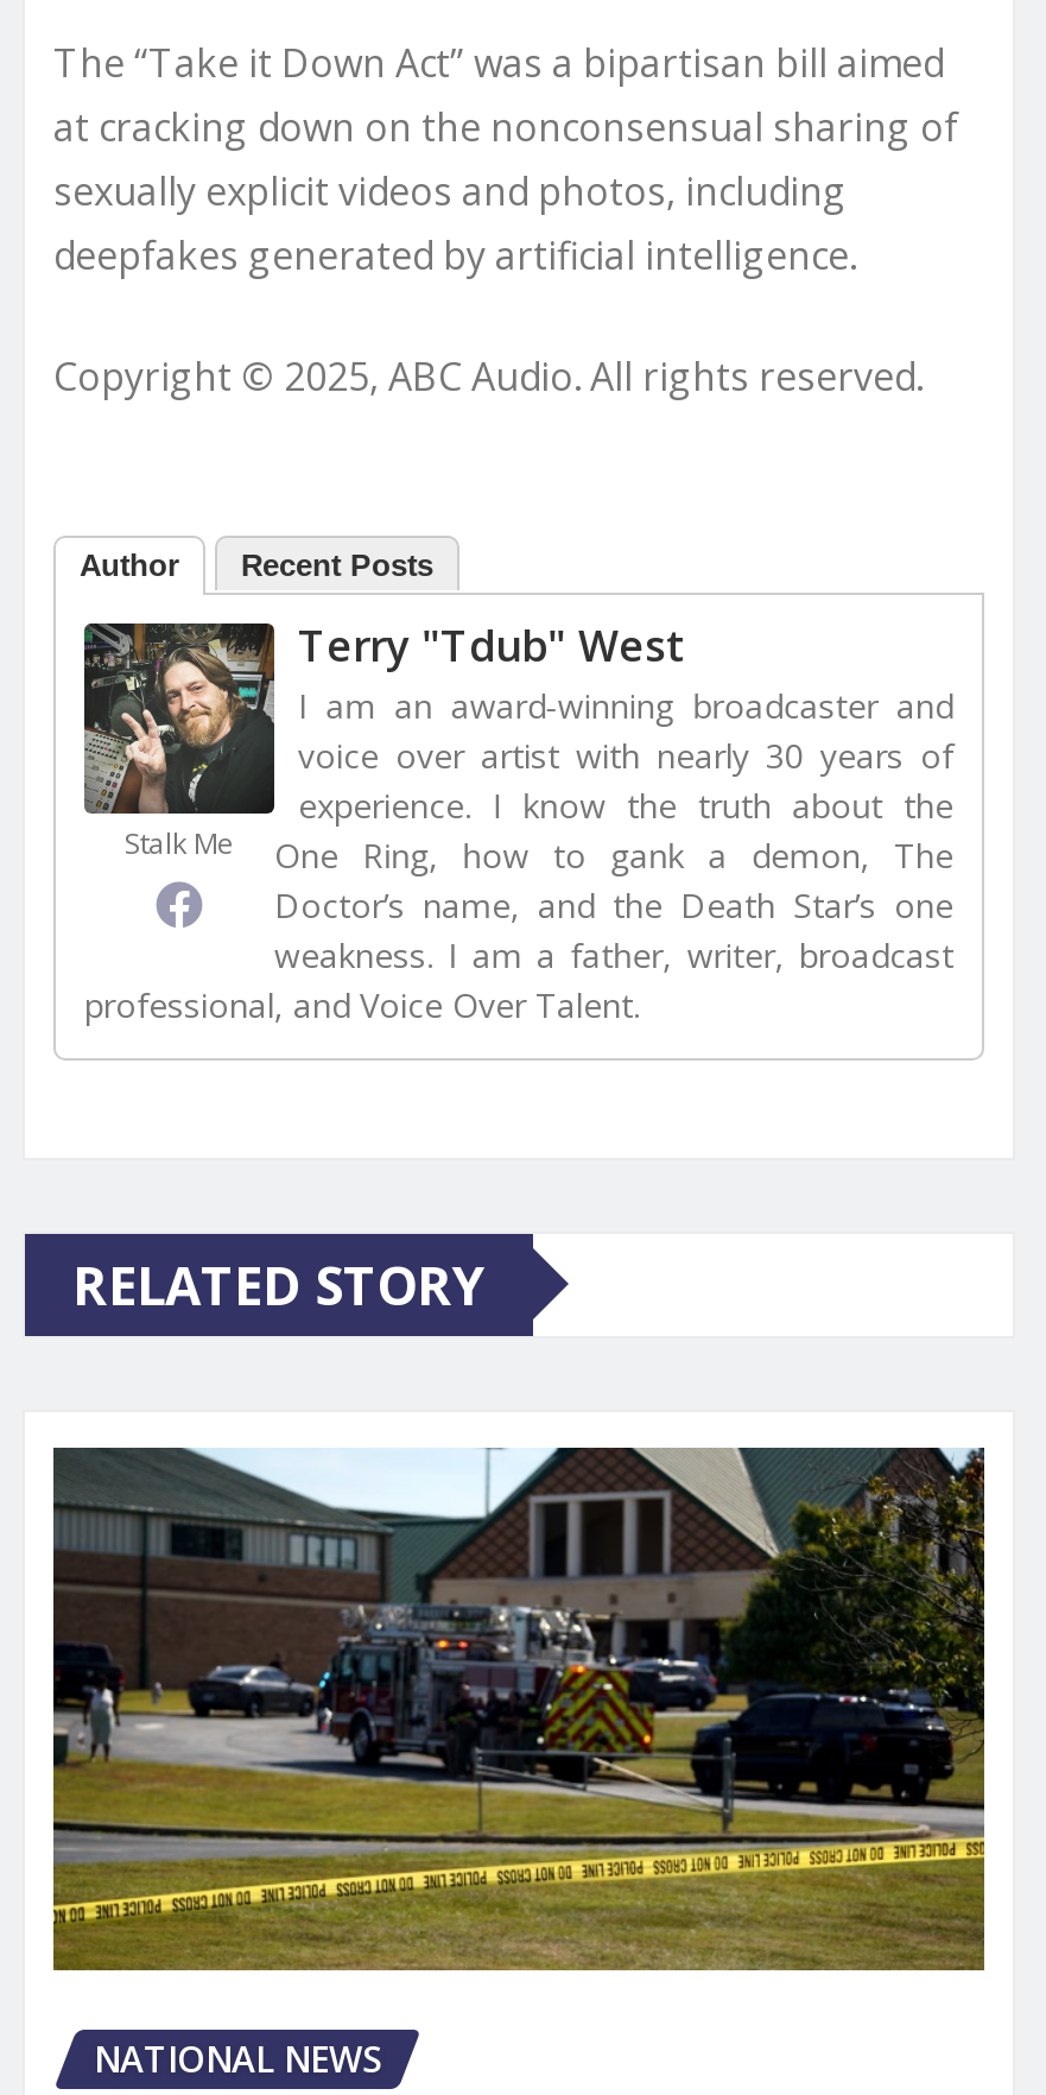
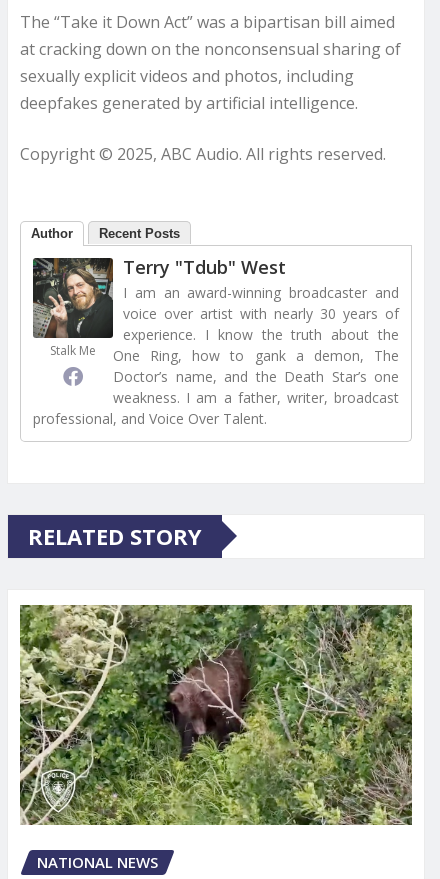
- [image]
+ [image]
